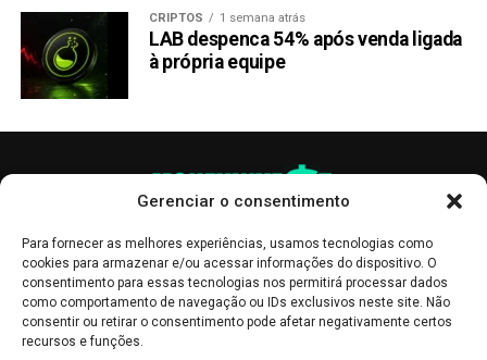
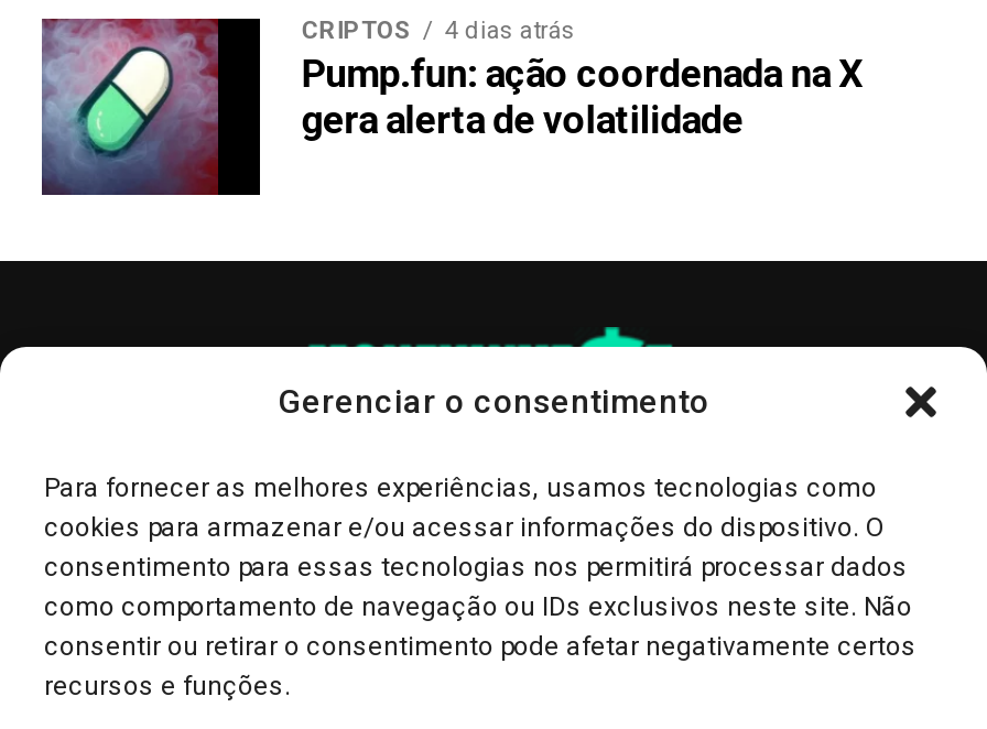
- [image]
- 1 semana atrás
- LAB despenca 54% após venda ligada
- à própria equipe
+ [image]
+ 4 dias atrás
+ Pump.fun: ação coordenada na X
+ gera alerta de volatilidade
